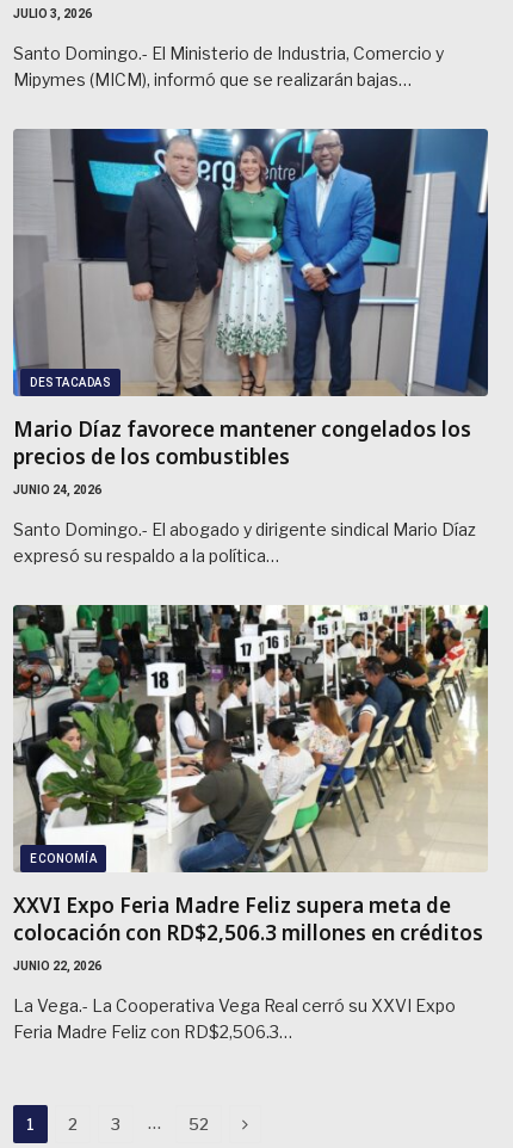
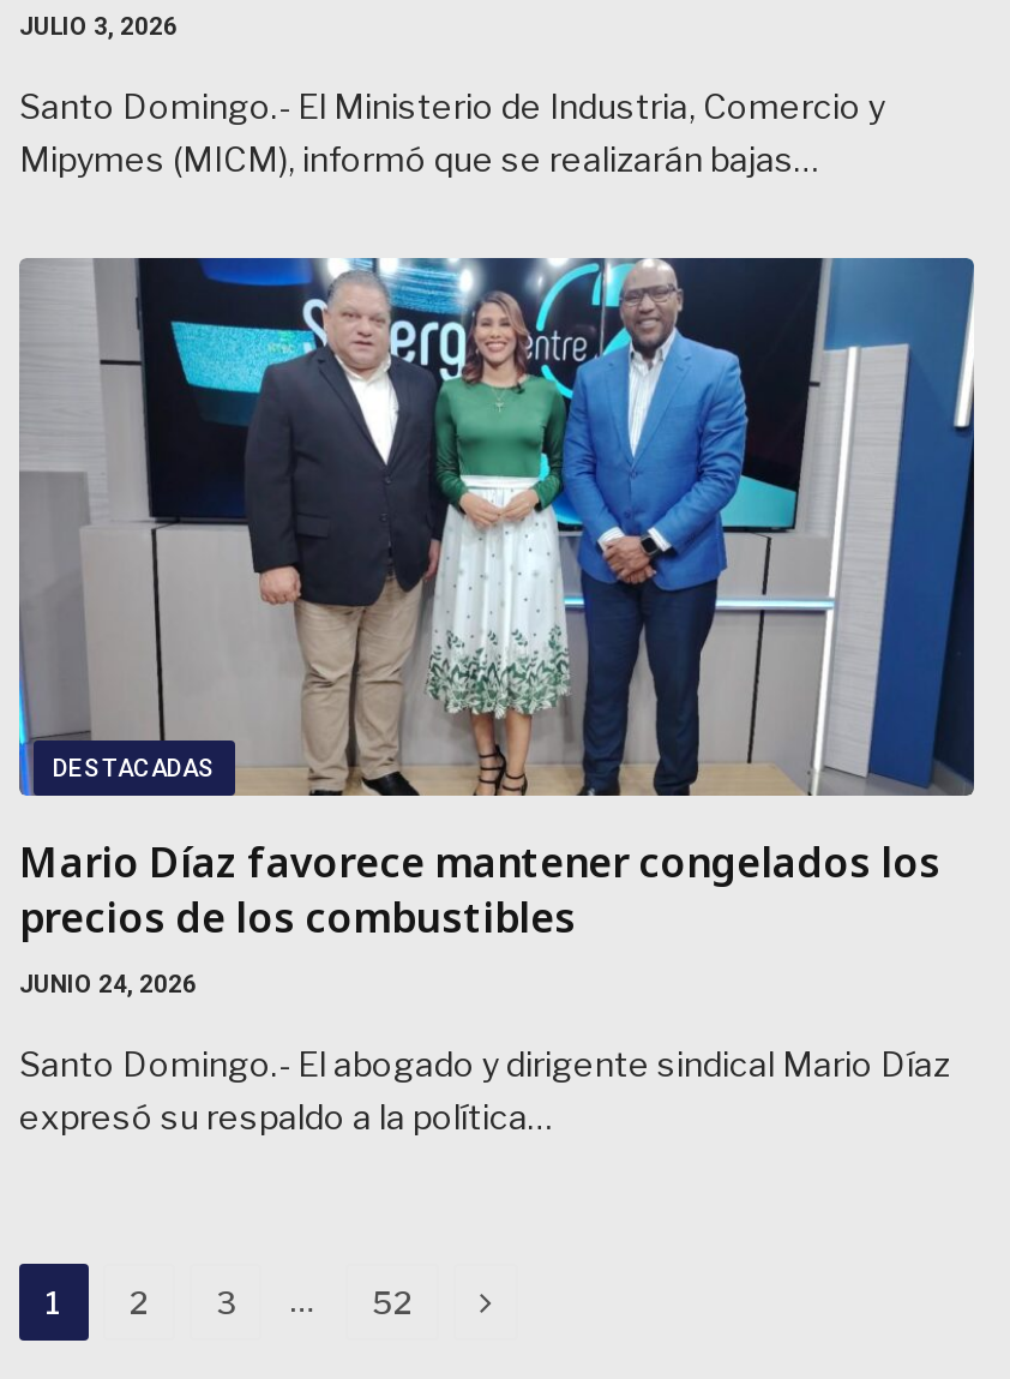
- [image]
- ECONOMÍA
- XXVI Expo Feria Madre Feliz supera meta de
- colocación con RD$2,506.3 millones en créditos
- JUNIO 22, 2026
- La Vega.- La Cooperativa Vega Real cerró su XXVI Expo
- Feria Madre Feliz con RD$2,506.3…
